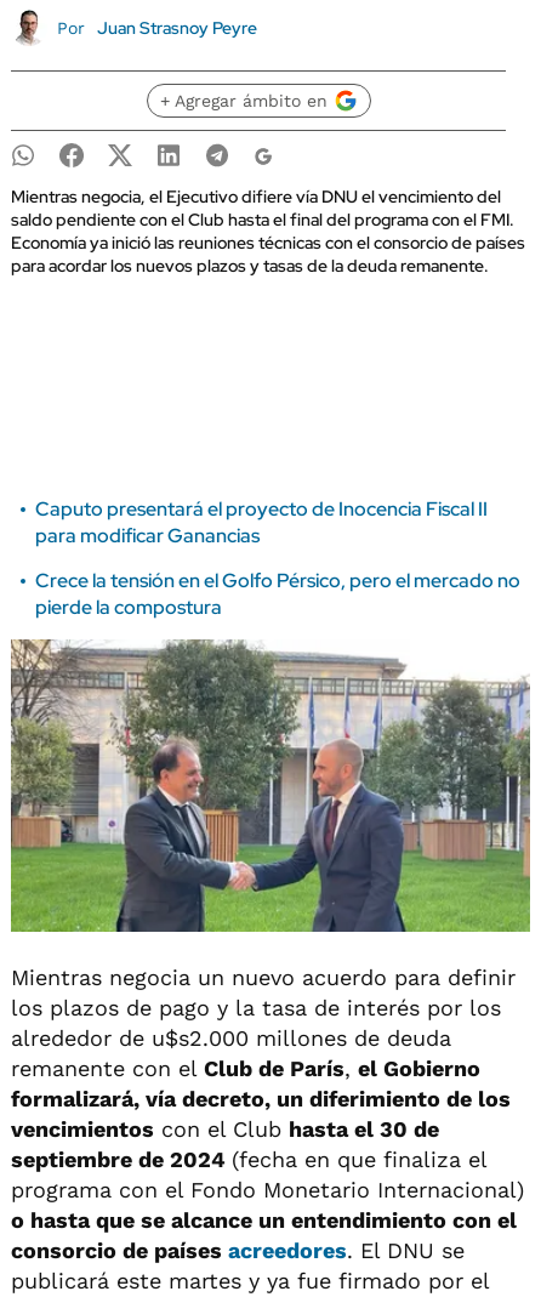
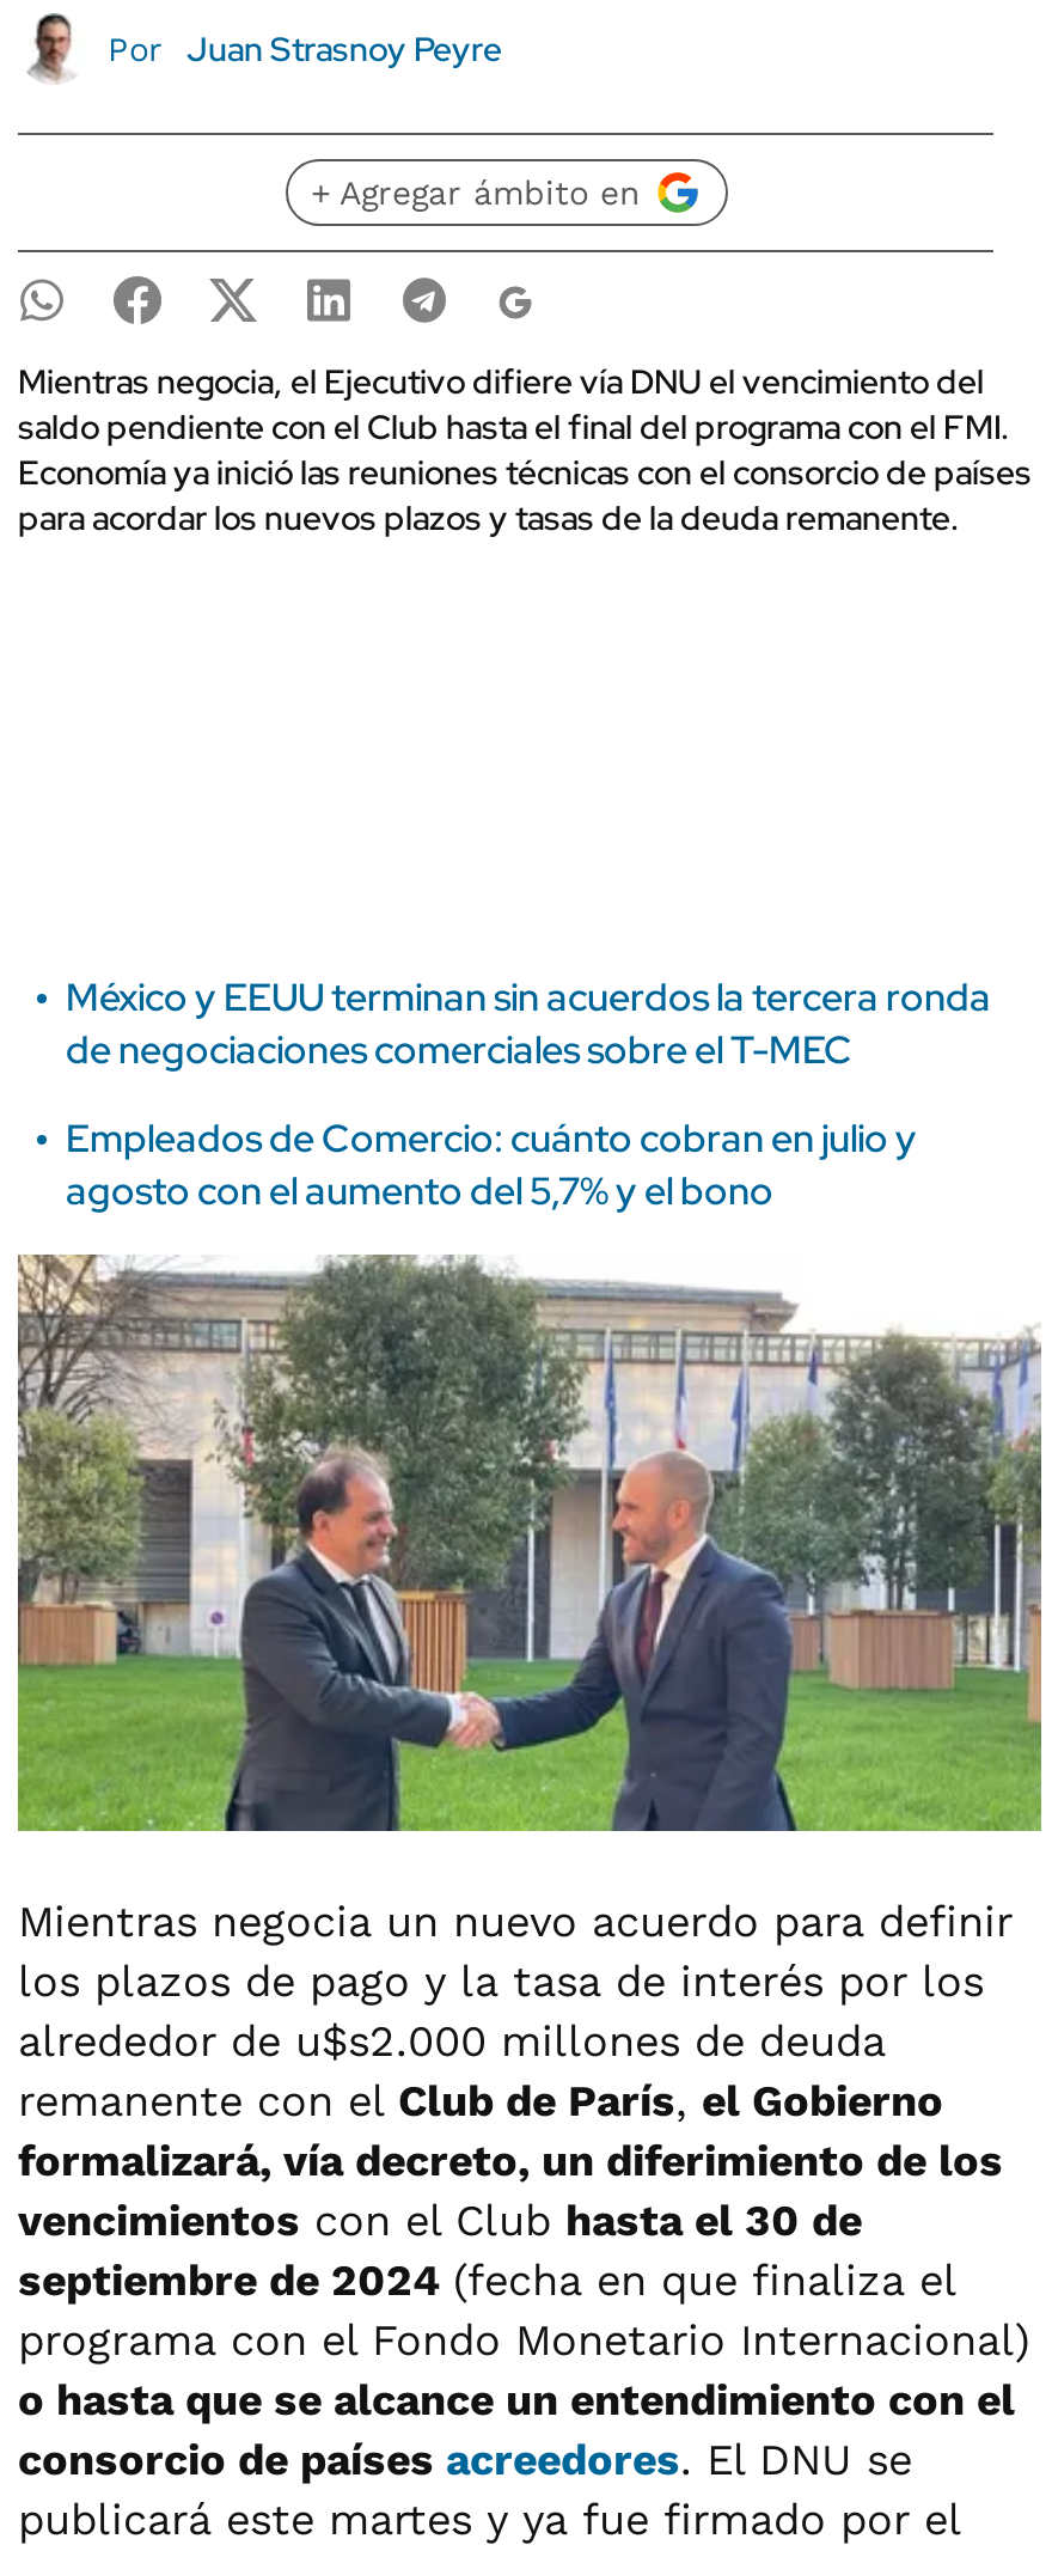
- Caputo presentará el proyecto de Inocencia Fiscal II
- para modificar Ganancias
+ México y EEUU terminan sin acuerdos la tercera ronda
+ de negociaciones comerciales sobre el T-MEC

- Crece la tensión en el Golfo Pérsico, pero el mercado no
- pierde la compostura
+ Empleados de Comercio: cuánto cobran en julio y
+ agosto con el aumento del 5,7% y el bono
